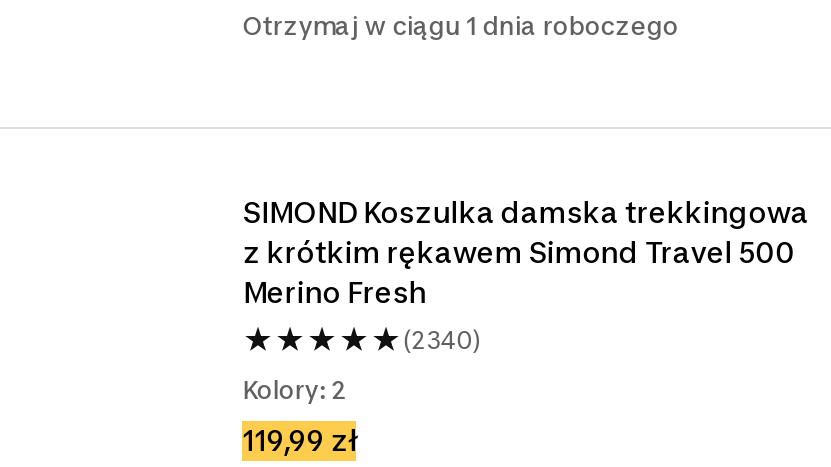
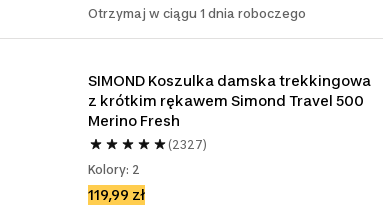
- (2340)
+ (2327)
